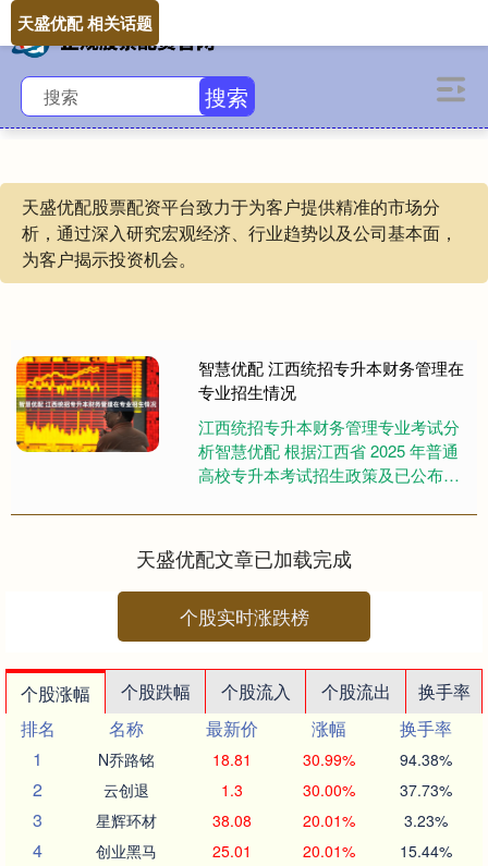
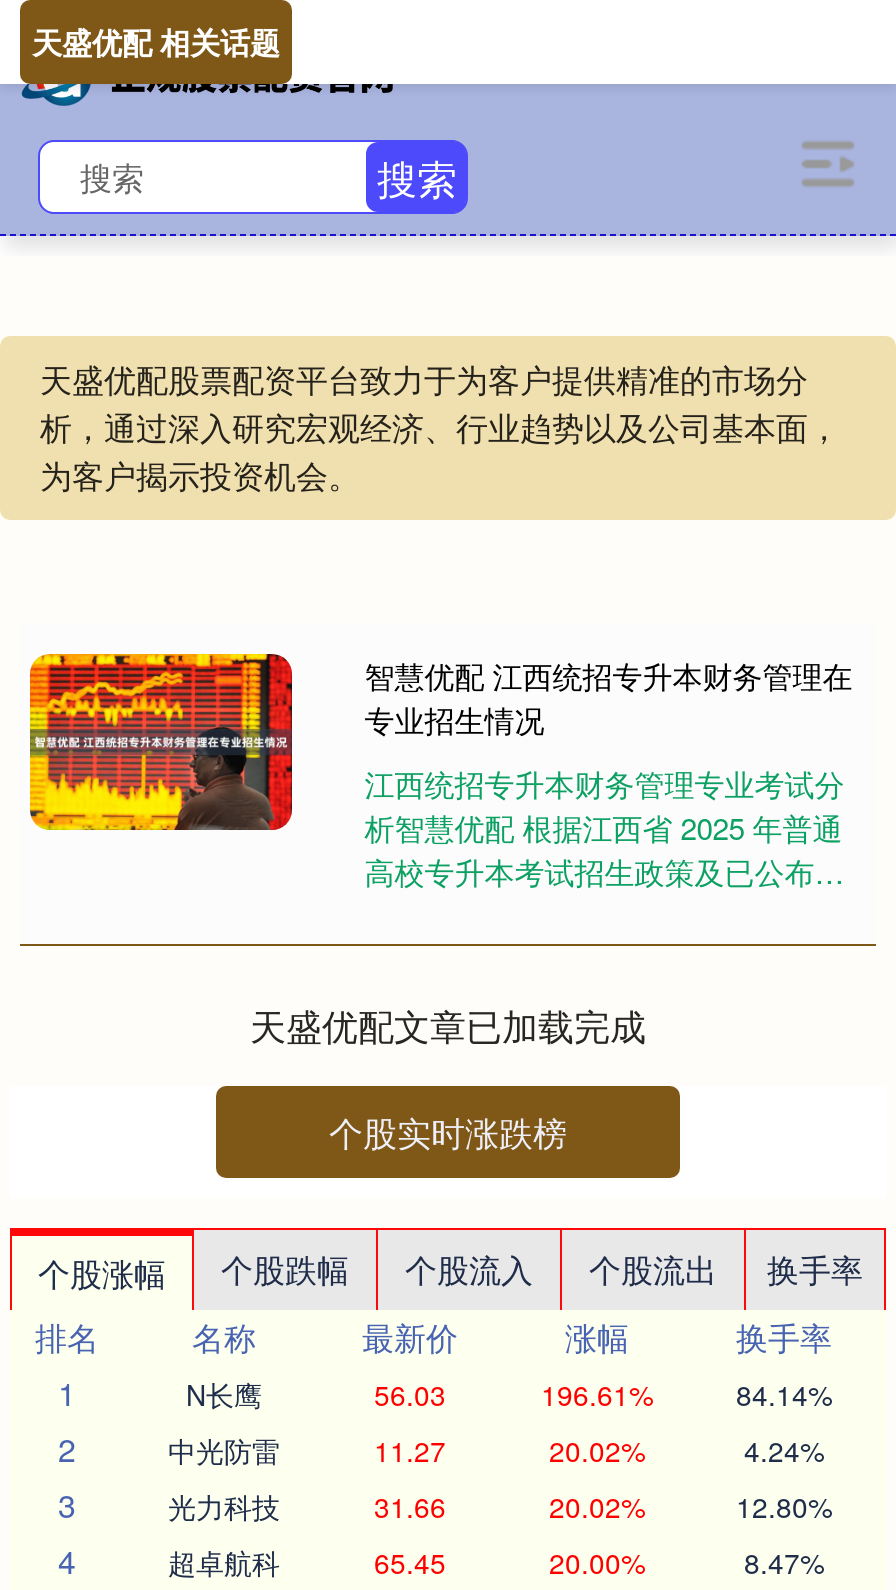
- N乔路铭
- 18.81
- 30.99%
- 94.38%
+ N长鹰
+ 56.03
+ 196.61%
+ 84.14%

- 云创退
- 1.3
- 30.00%
- 37.73%
+ 中光防雷
+ 11.27
+ 20.02%
+ 4.24%

- 星辉环材
- 38.08
- 20.01%
- 3.23%
+ 光力科技
+ 31.66
+ 20.02%
+ 12.80%

- 创业黑马
- 25.01
- 20.01%
- 15.44%
+ 超卓航科
+ 65.45
+ 20.00%
+ 8.47%
